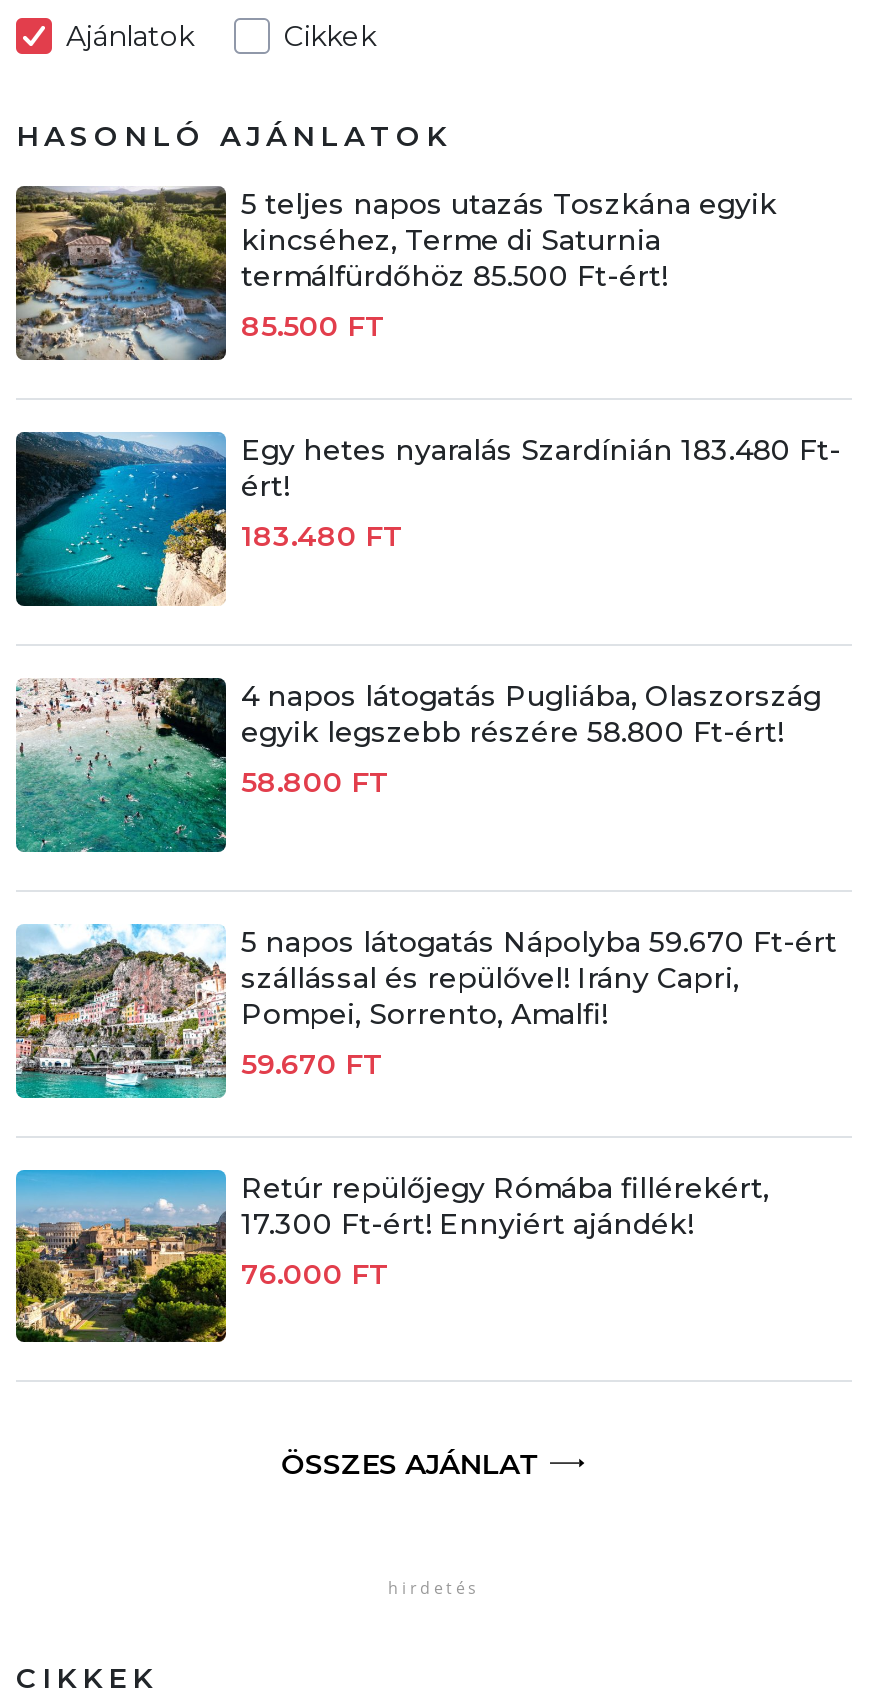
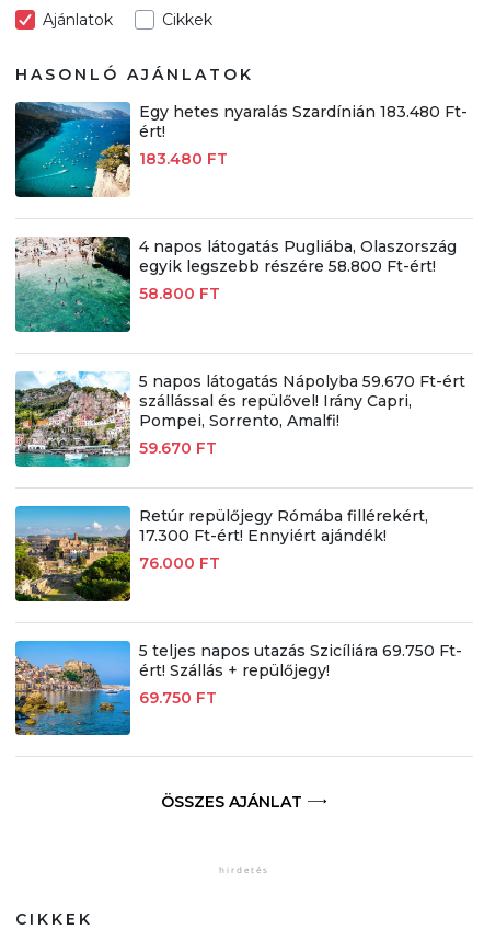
- [image]
- 5 teljes napos utazás Toszkána egyik
- kincséhez, Terme di Saturnia
- termálfürdőhöz 85.500 Ft-ért!
- 85.500 FT

moved up: [image] | Egy hetes nyaralás Szardínián 183.480 Ft- | ért! | ... | 17.300 Ft-ért! Ennyiért ajándék! | 76.000 FT

+ [image]
+ 5 teljes napos utazás Szicíliára 69.750 Ft-
+ ért! Szállás + repülőjegy!
+ 69.750 FT
